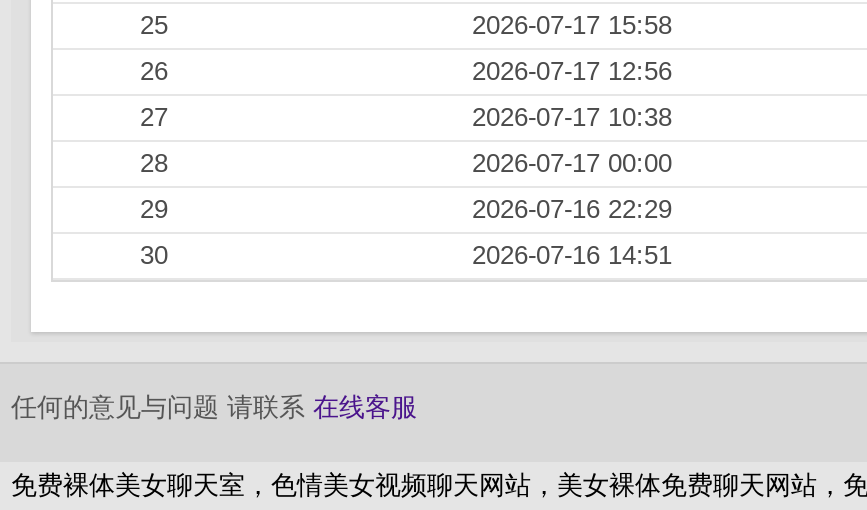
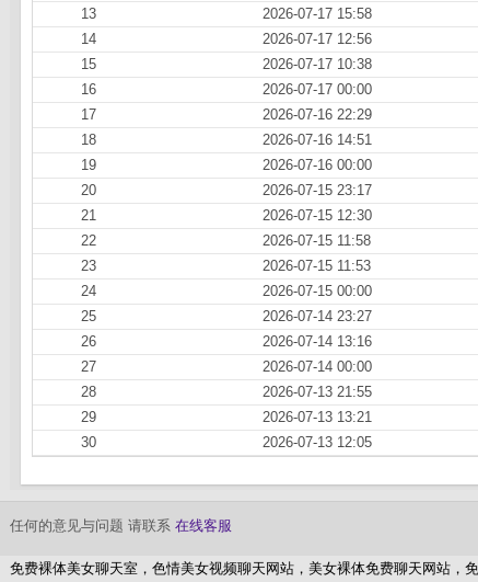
- 25
+ 13

- 26
+ 14

- 27
+ 15

- 28
+ 16

- 29
+ 17

- 30
+ 18

+ 19
+ 2026-07-16 00:00
+ 20
+ 2026-07-15 23:17
+ 21
+ 2026-07-15 12:30
+ 22
+ 2026-07-15 11:58
+ 23
+ 2026-07-15 11:53
+ 24
+ 2026-07-15 00:00
+ 25
+ 2026-07-14 23:27
+ 26
+ 2026-07-14 13:16
+ 27
+ 2026-07-14 00:00
+ 28
+ 2026-07-13 21:55
+ 29
+ 2026-07-13 13:21
+ 30
+ 2026-07-13 12:05
